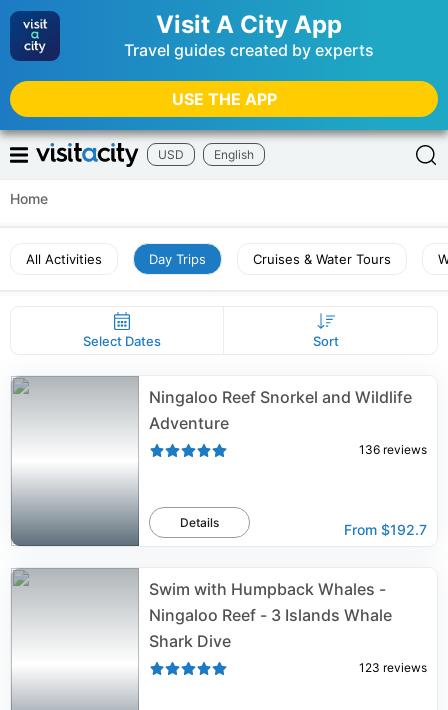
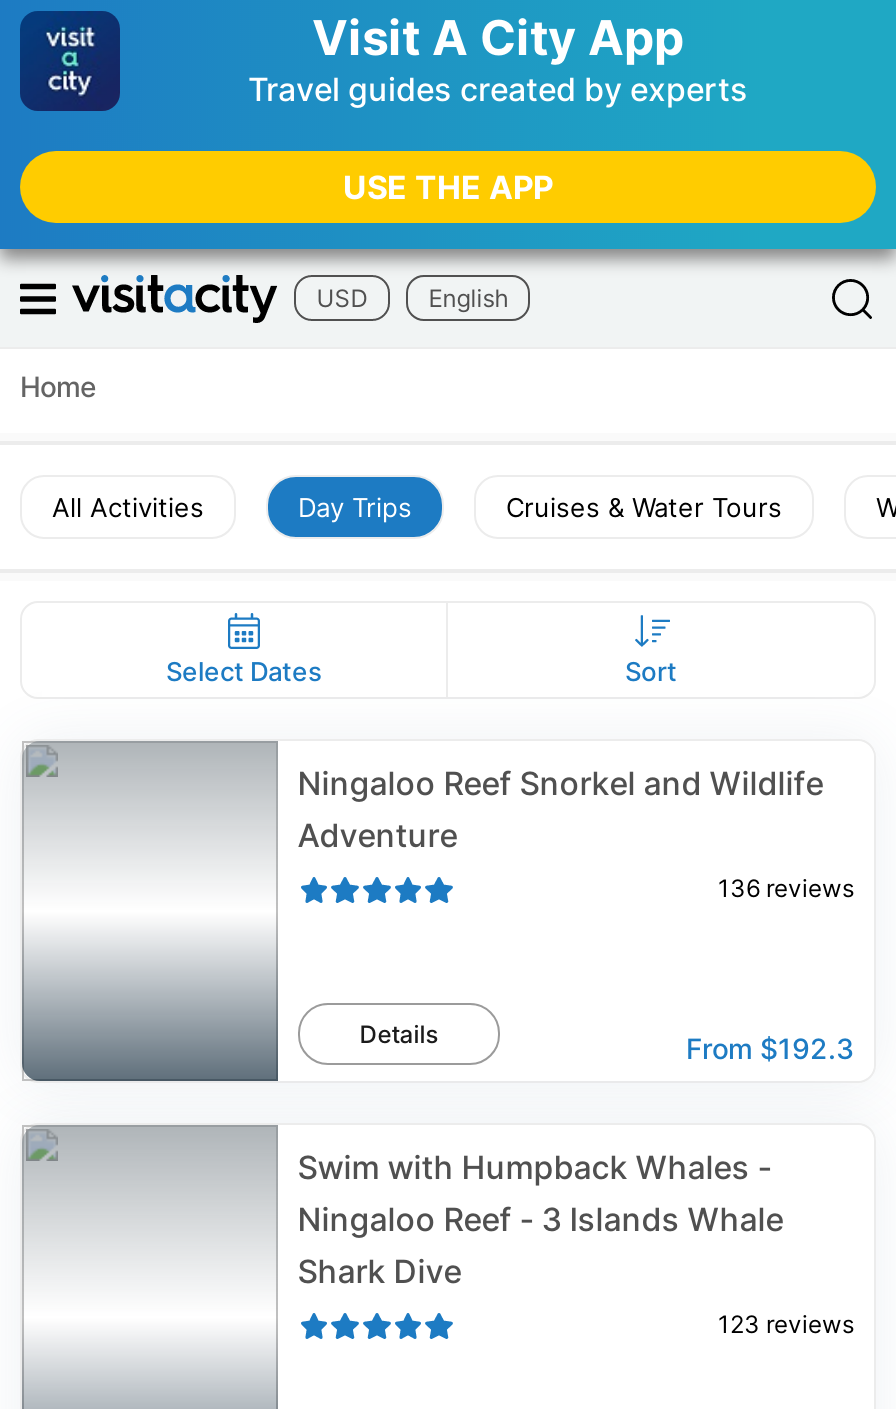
- From $192.7
+ From $192.3
